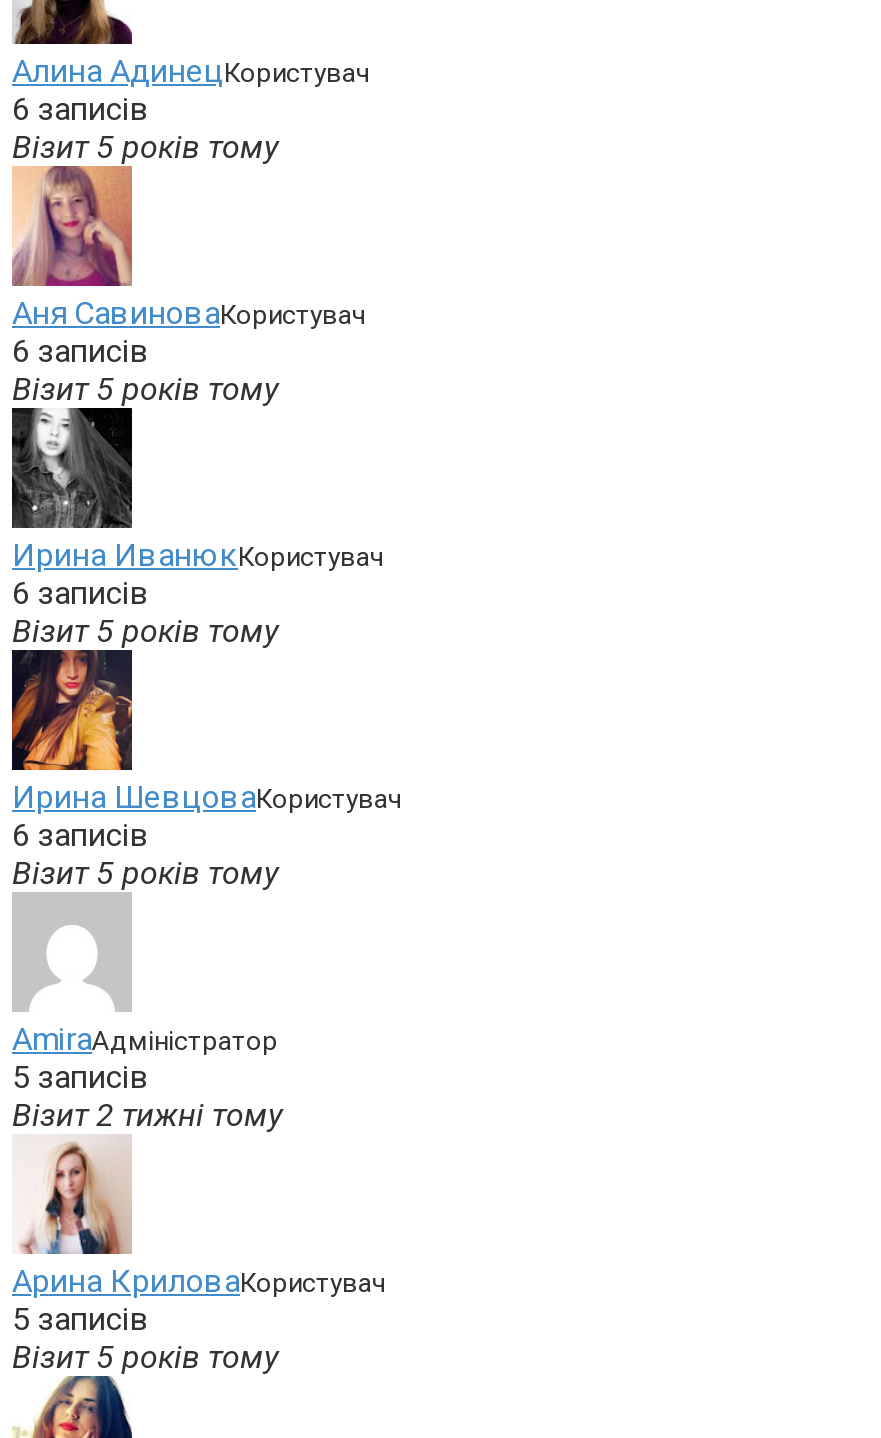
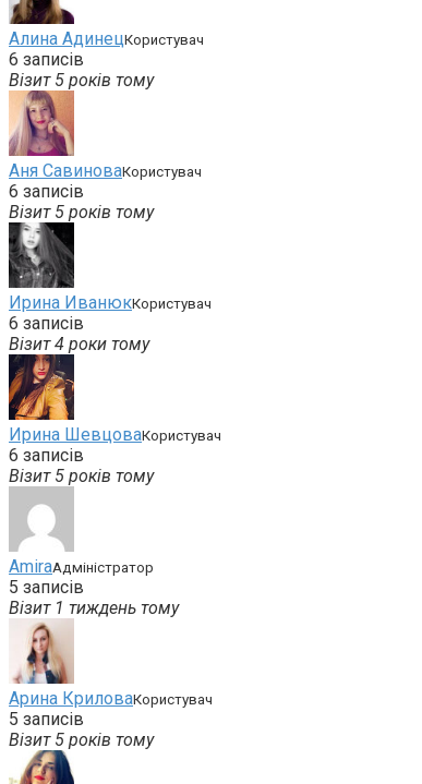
- Візит 5 років тому
+ Візит 4 роки тому

- Візит 2 тижні тому
+ Візит 1 тиждень тому
